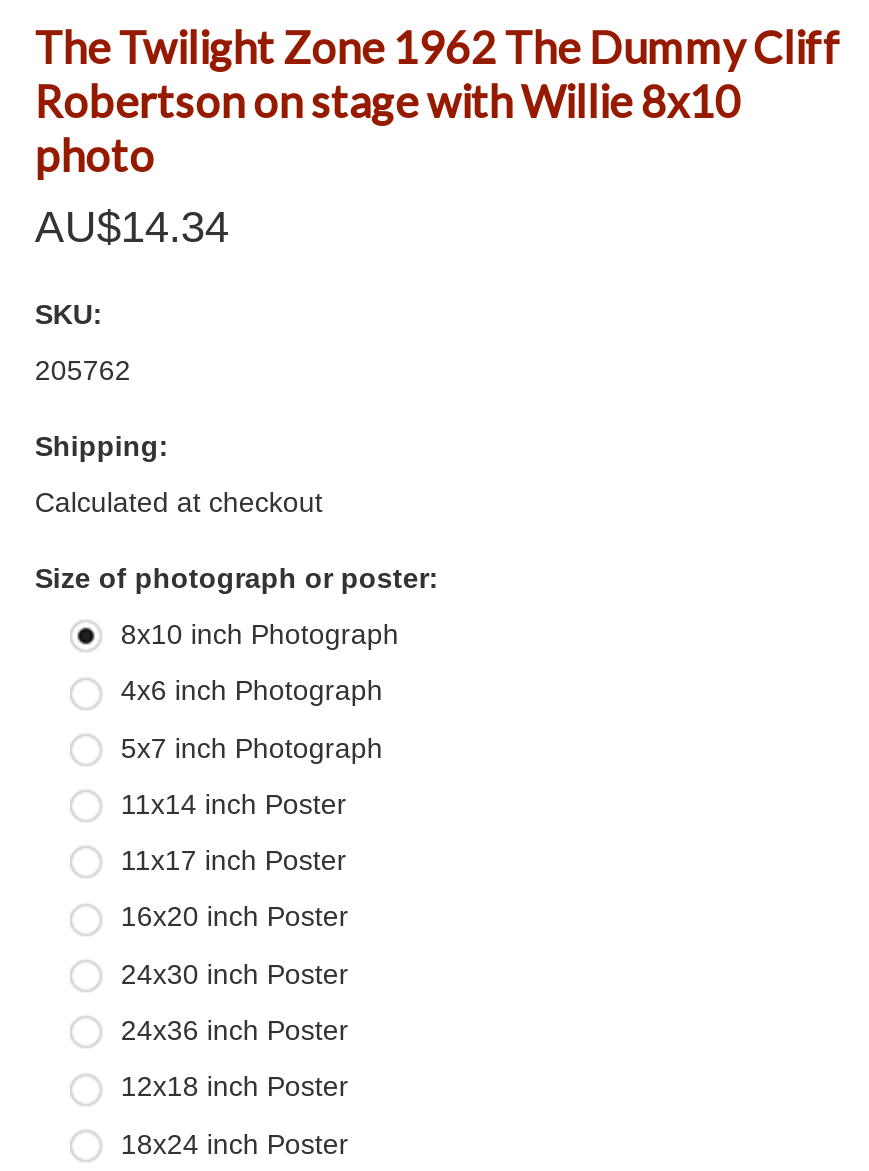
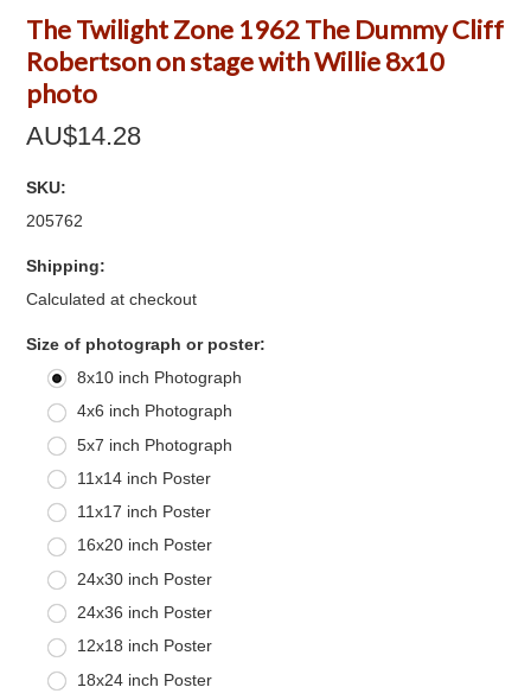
- AU$14.34
+ AU$14.28
